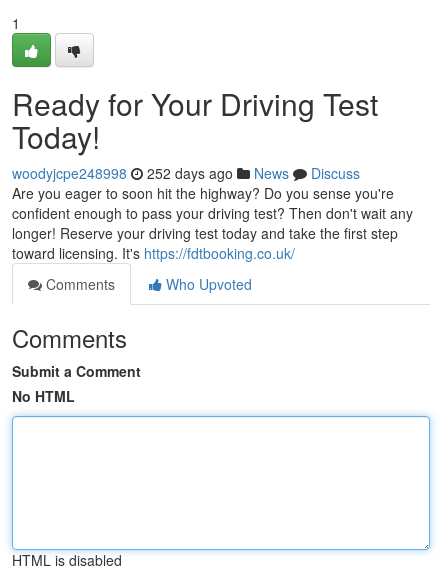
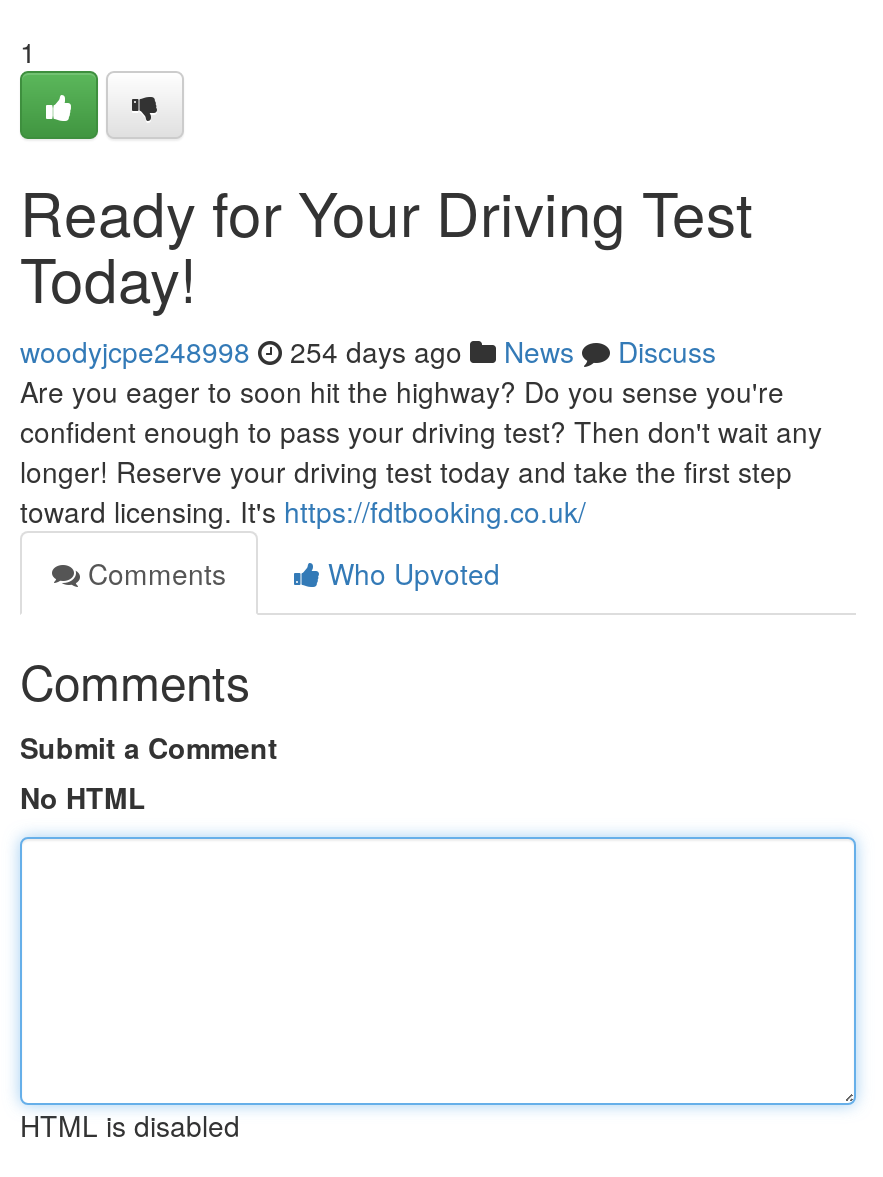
- woodyjcpe248998 252 days ago News Discuss
+ woodyjcpe248998 254 days ago News Discuss
